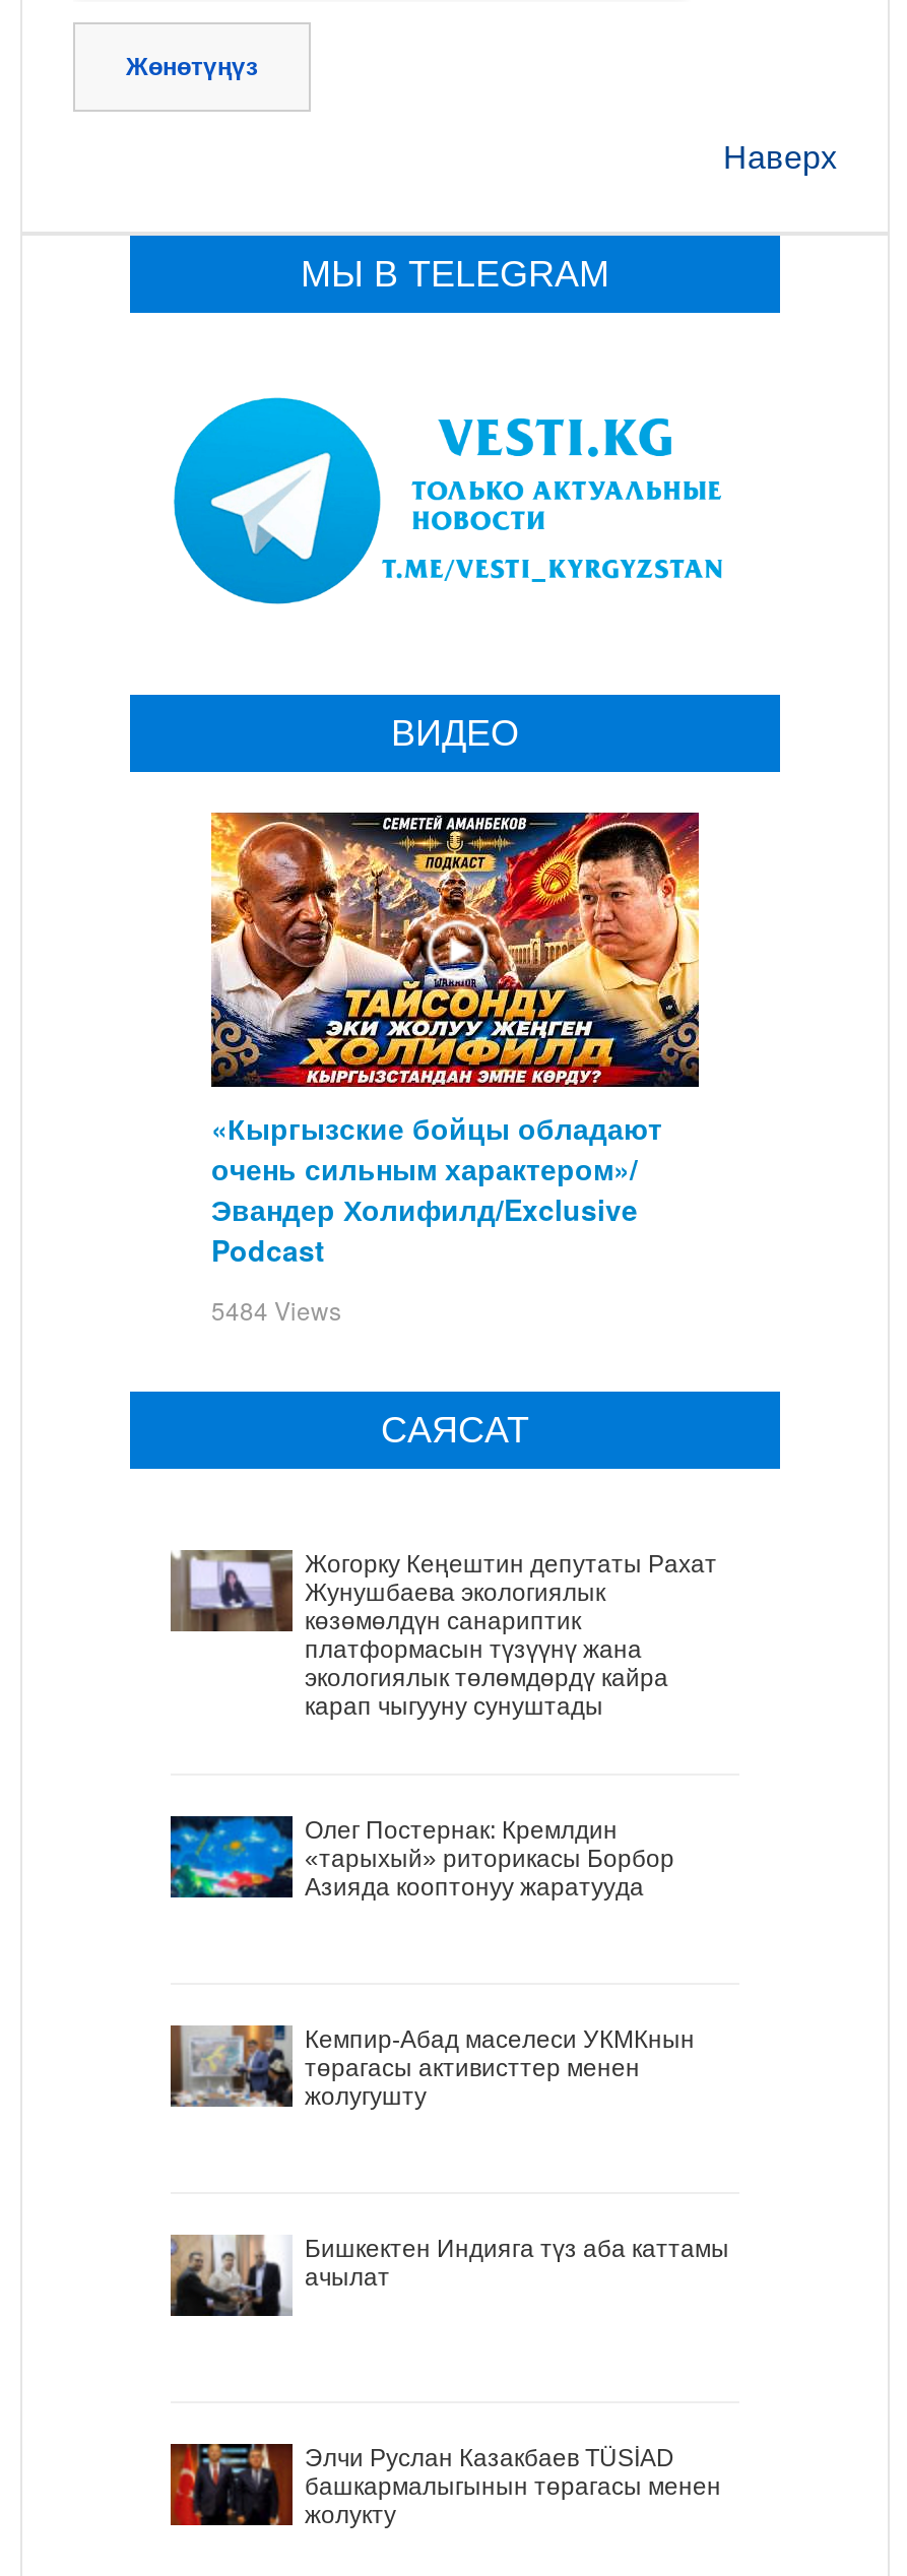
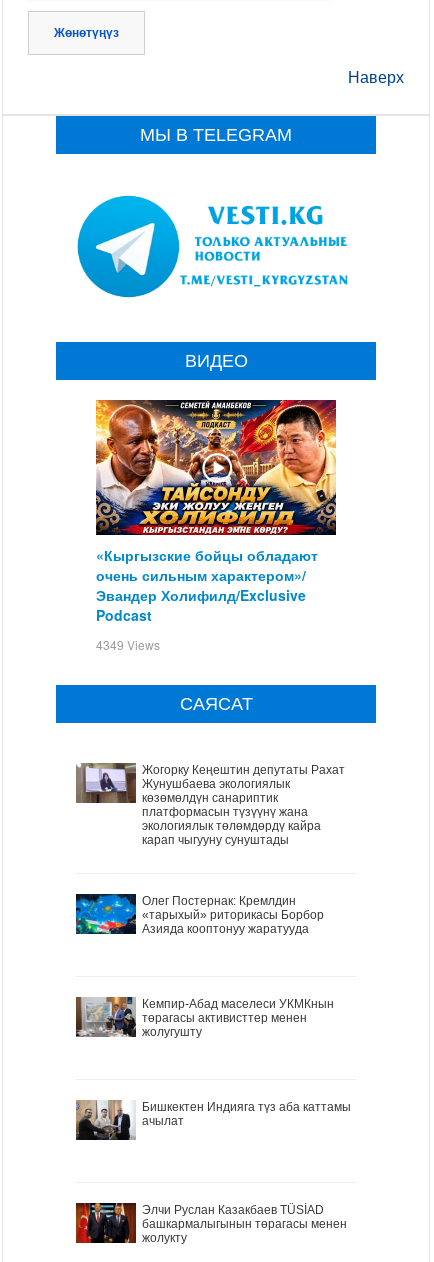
- 5484 Views
+ 4349 Views
